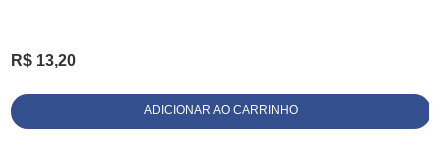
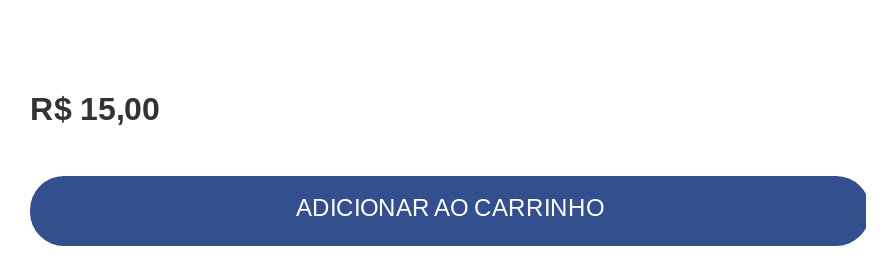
- R$13,20
+ R$15,00
